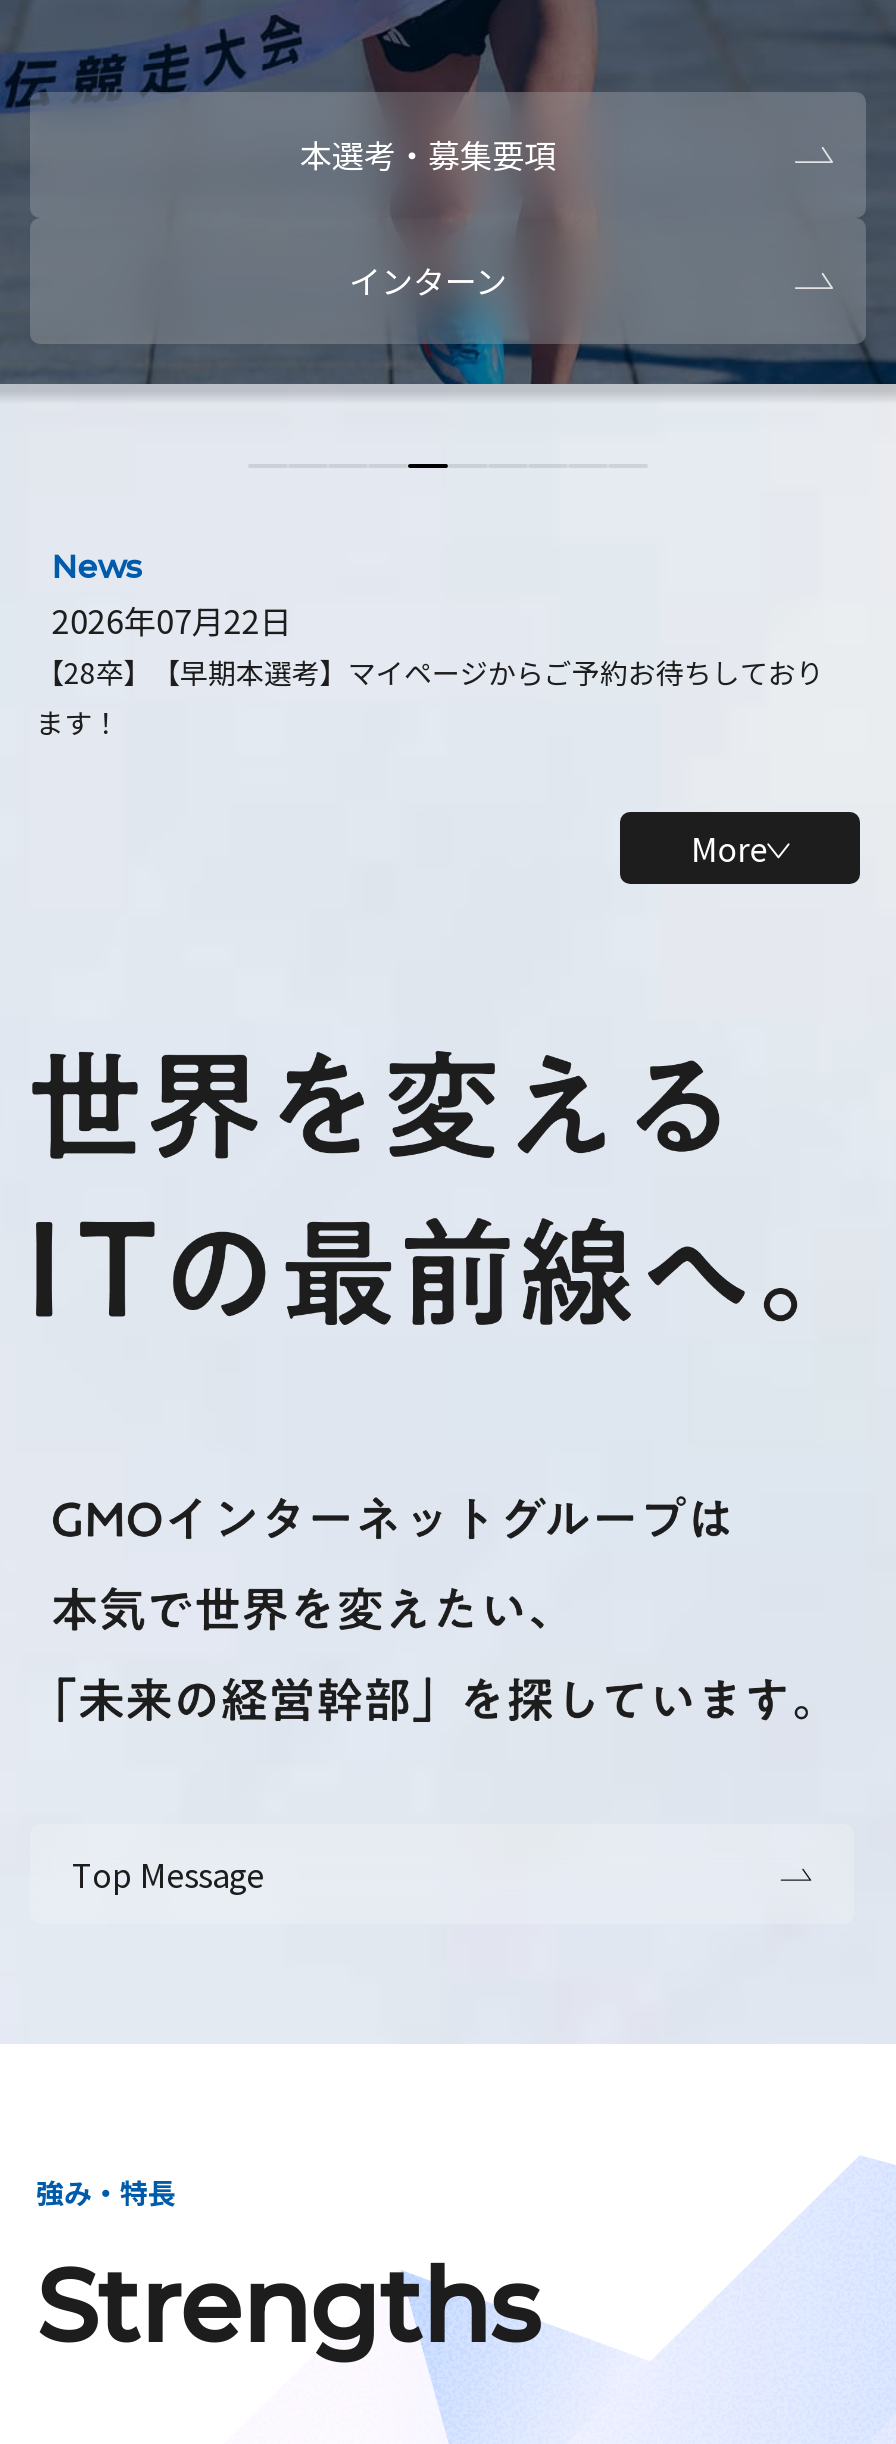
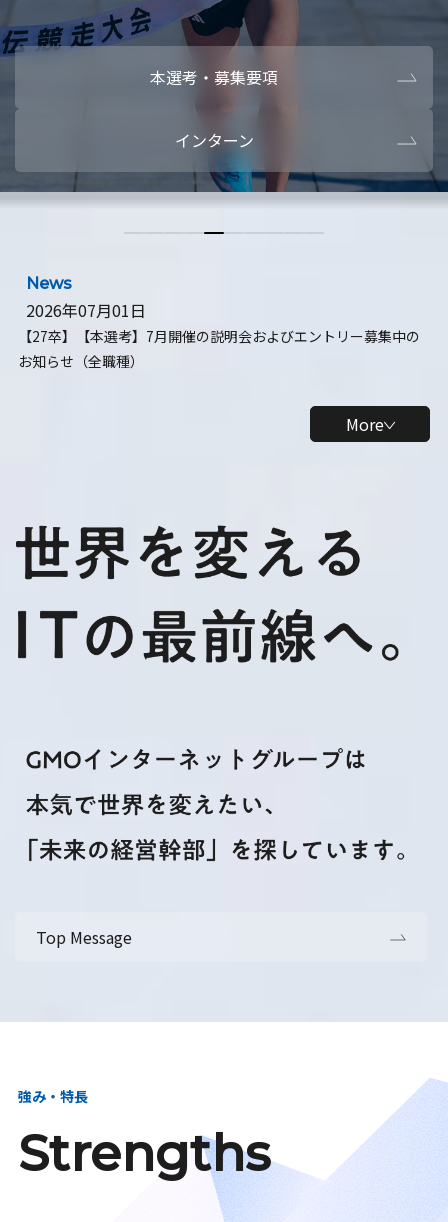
- 2026年07月22日
- 【28卒】【早期本選考】マイページからご予約お待ちしており
- ます！
+ 2026年07月01日
+ 【27卒】【本選考】7月開催の説明会およびエントリー募集中の
+ お知らせ（全職種）
